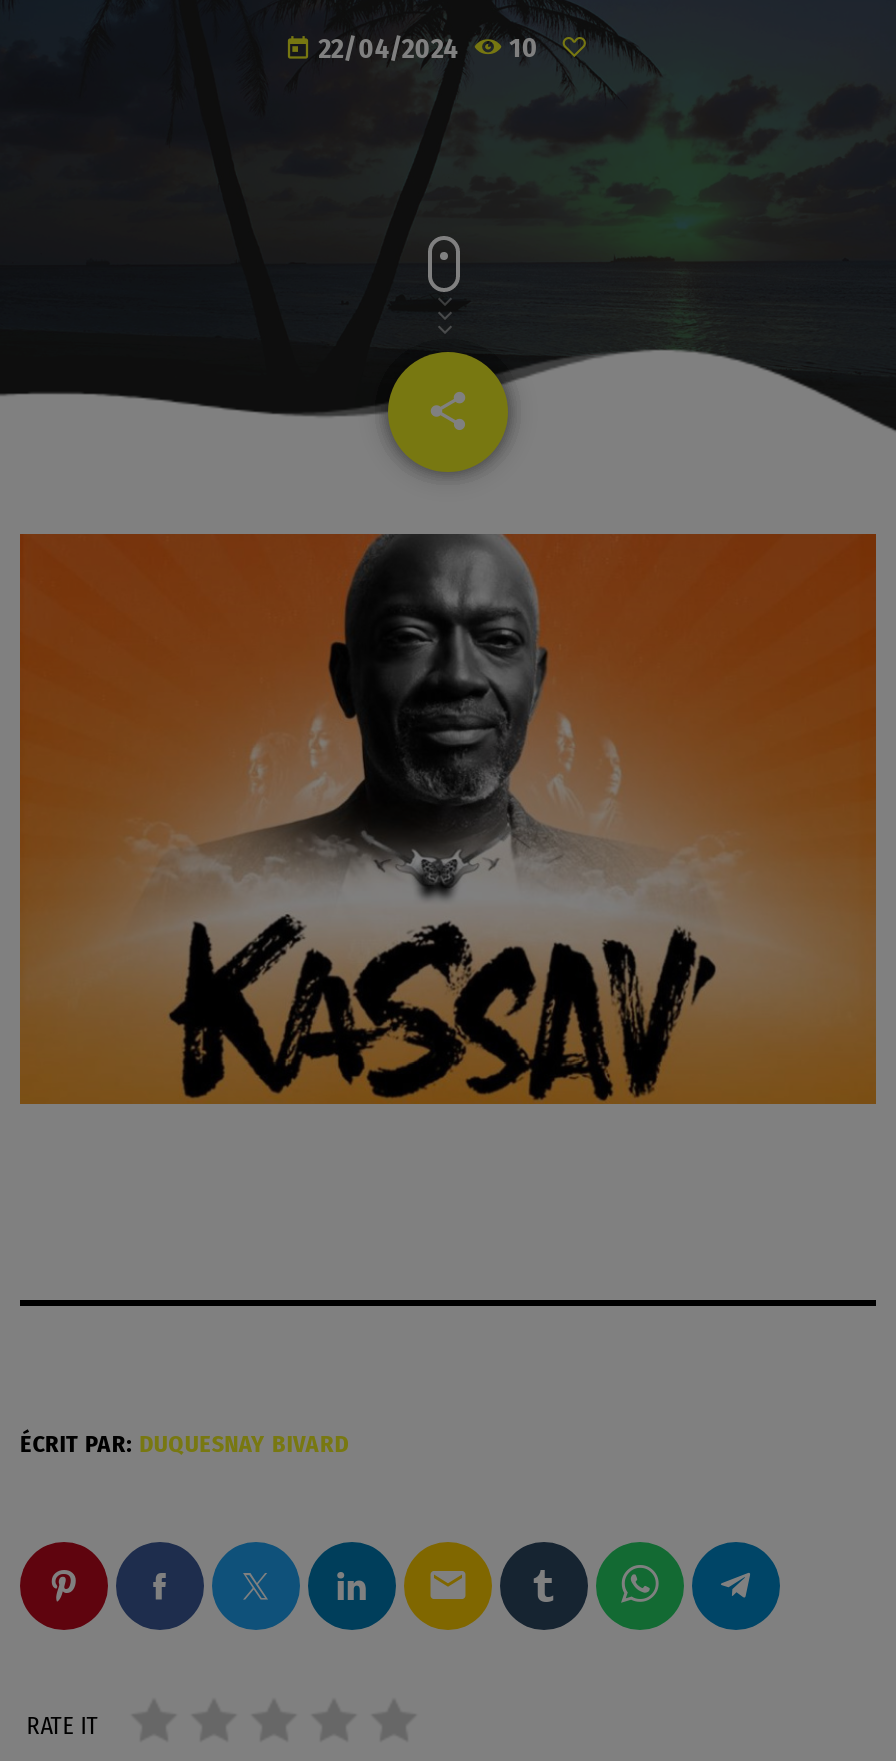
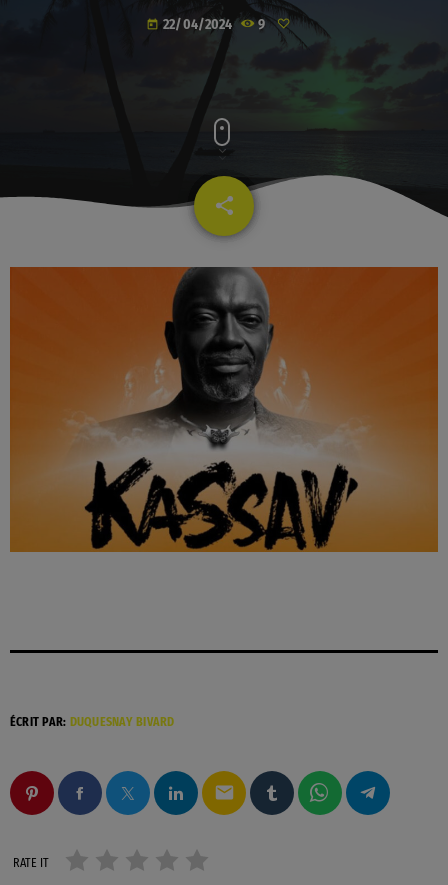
- 10
+ 9
